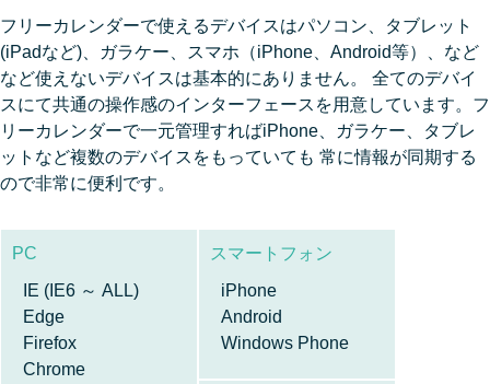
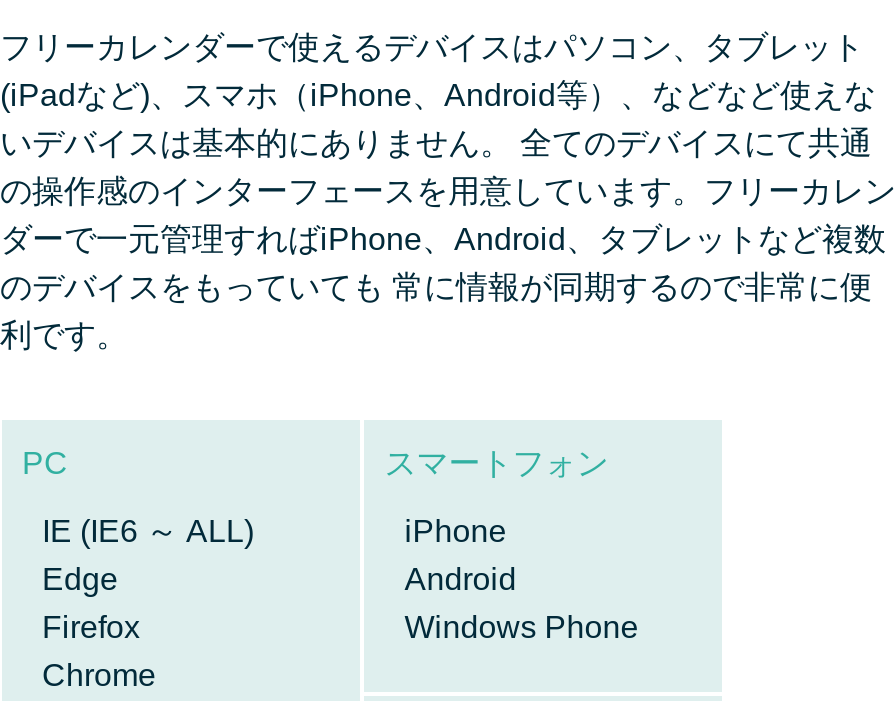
- (iPadなど)、ガラケー、スマホ（iPhone、Android等）、など
- など使えないデバイスは基本的にありません。 全てのデバイ
- スにて共通の操作感のインターフェースを用意しています。フ
- リーカレンダーで一元管理すればiPhone、ガラケー、タブレ
- ットなど複数のデバイスをもっていても 常に情報が同期する
- ので非常に便利です。
+ (iPadなど)、スマホ（iPhone、Android等）、などなど使えな
+ いデバイスは基本的にありません。 全てのデバイスにて共通
+ の操作感のインターフェースを用意しています。フリーカレン
+ ダーで一元管理すればiPhone、Android、タブレットなど複数
+ のデバイスをもっていても 常に情報が同期するので非常に便
+ 利です。
